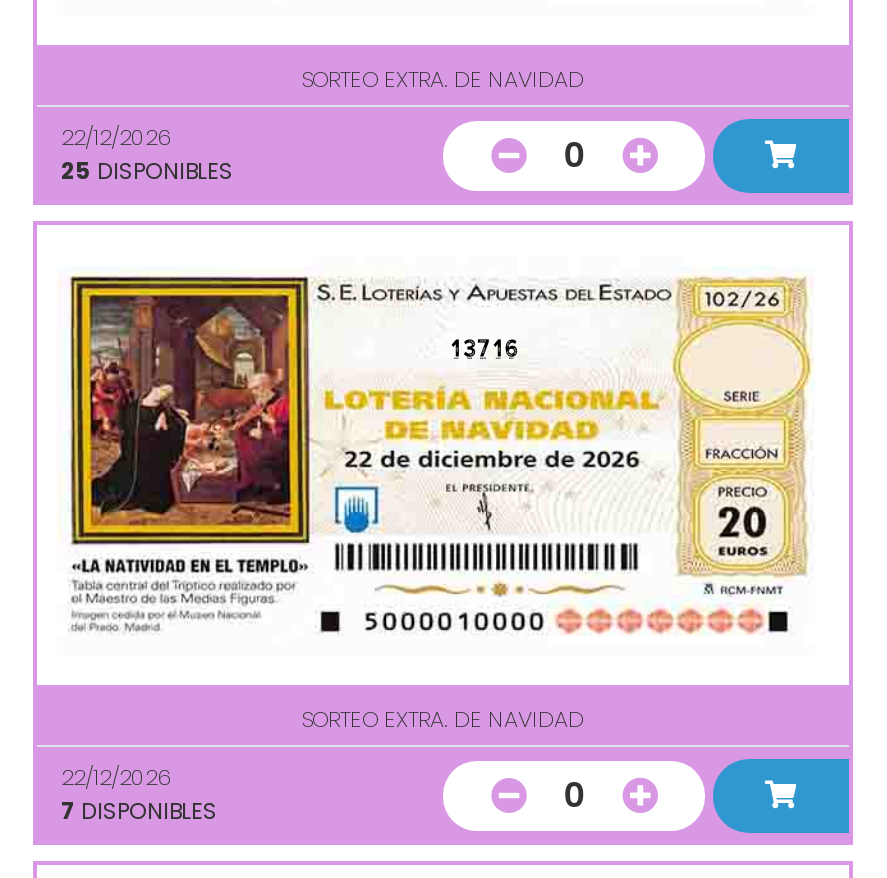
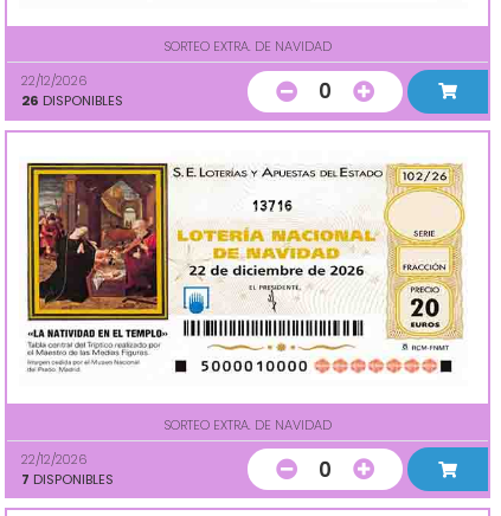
- 25 DISPONIBLES
+ 26 DISPONIBLES
